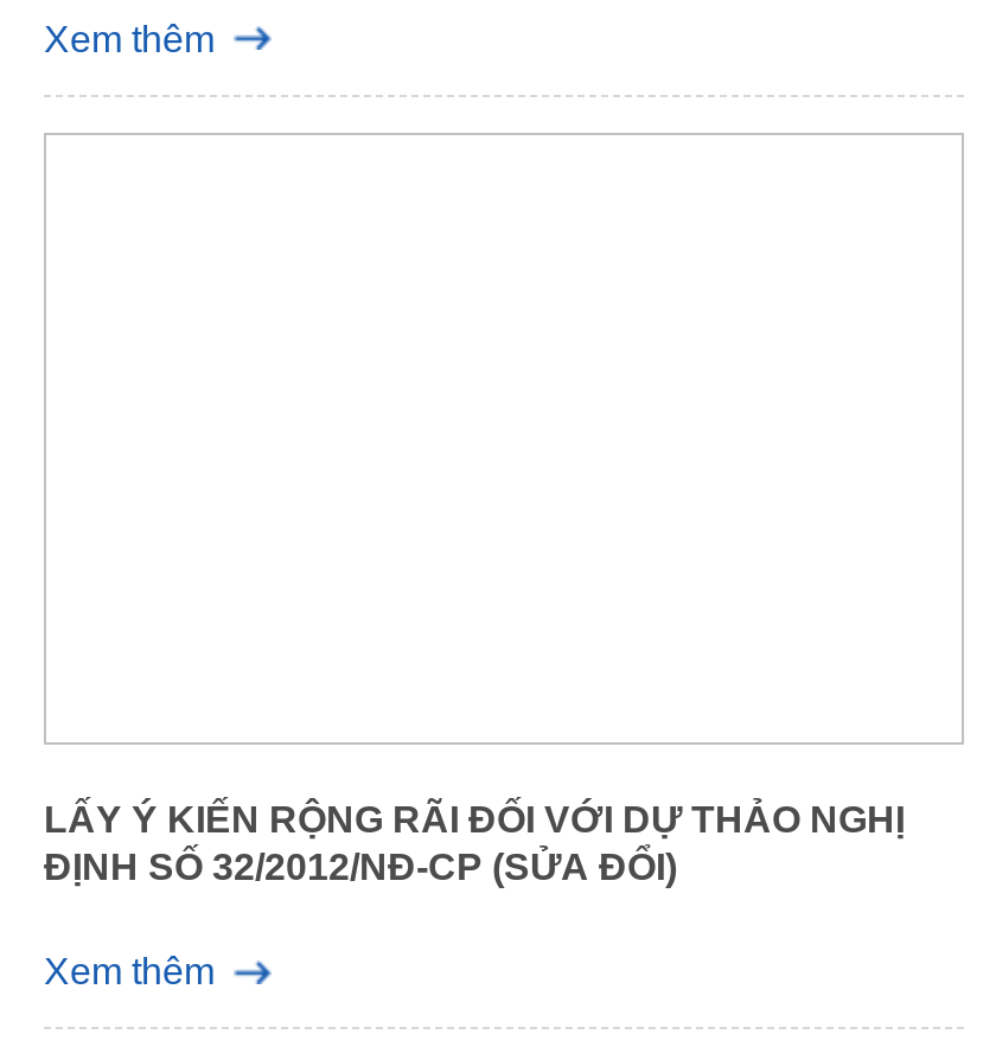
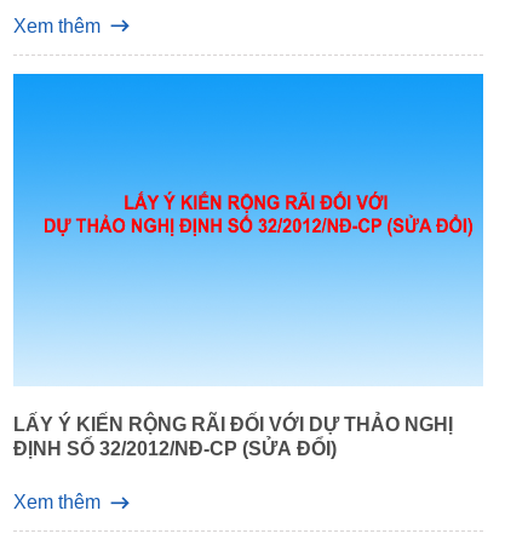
+ [image]
